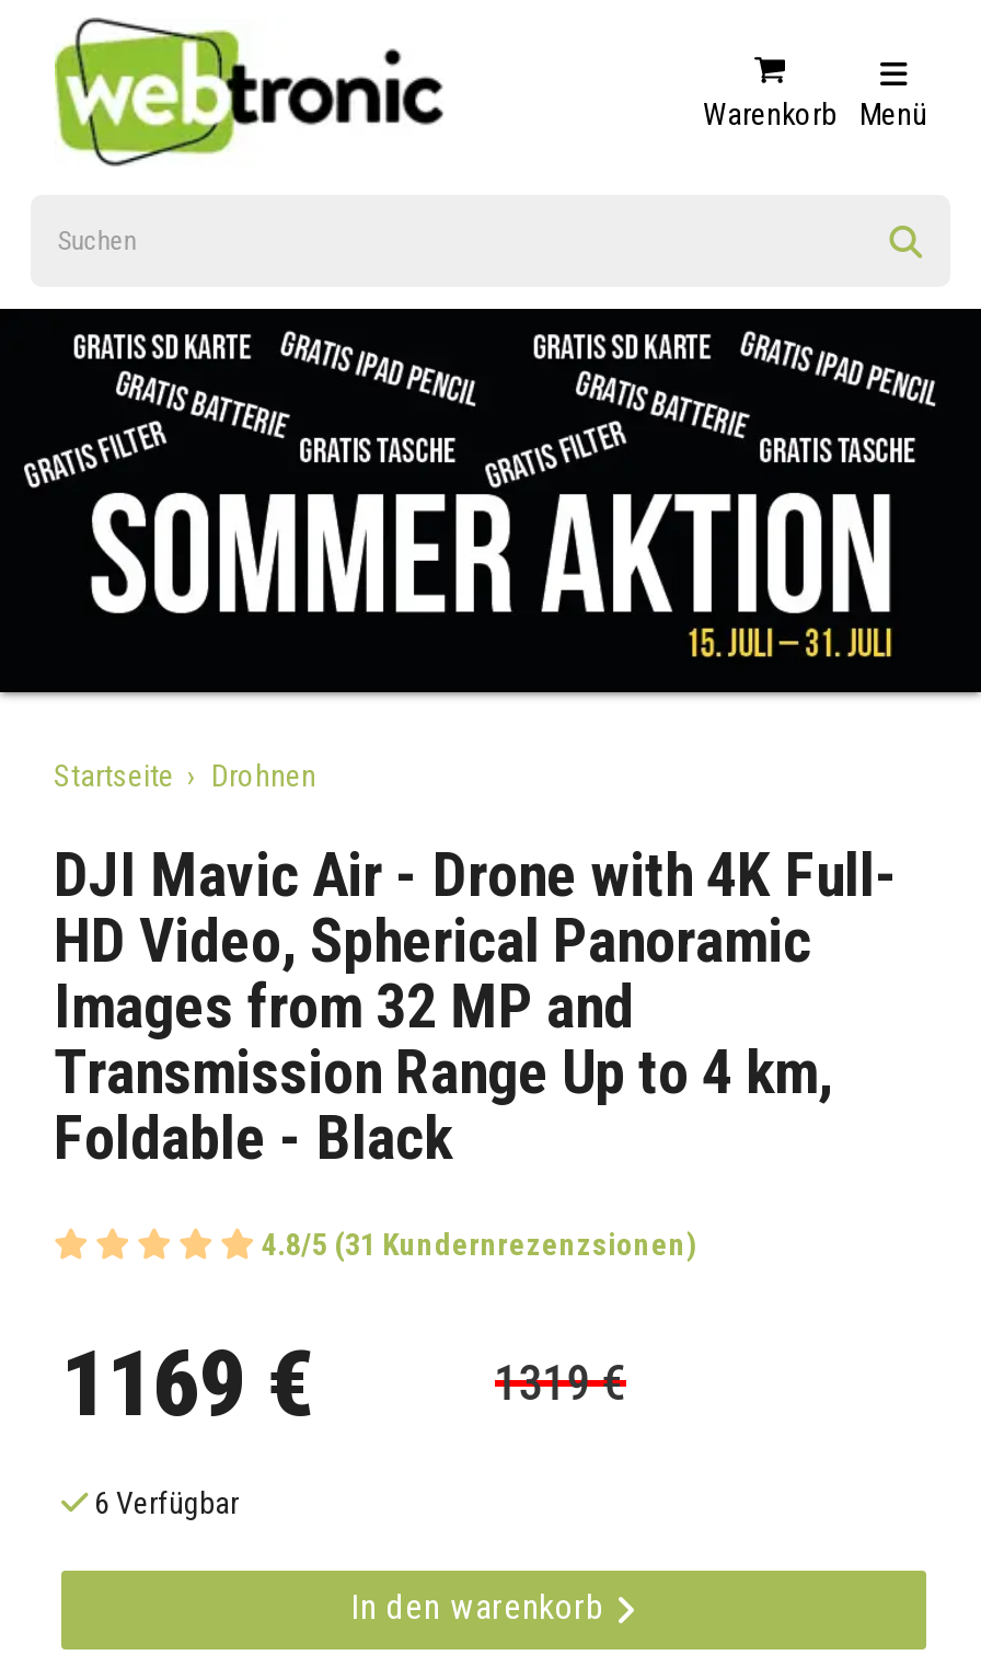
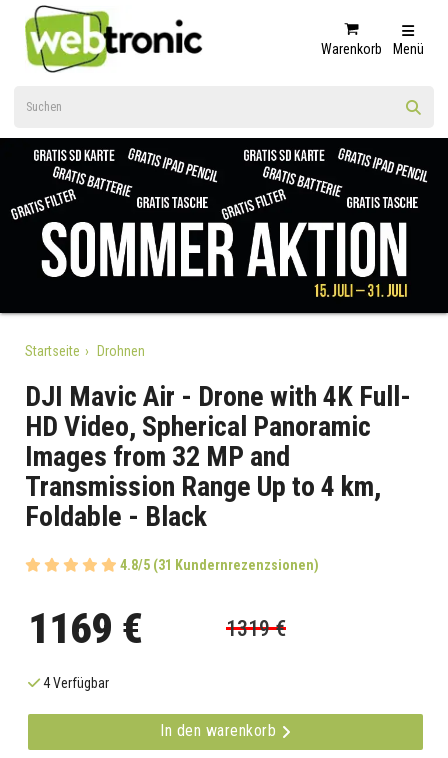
- 6 Verfügbar
+ 4 Verfügbar
